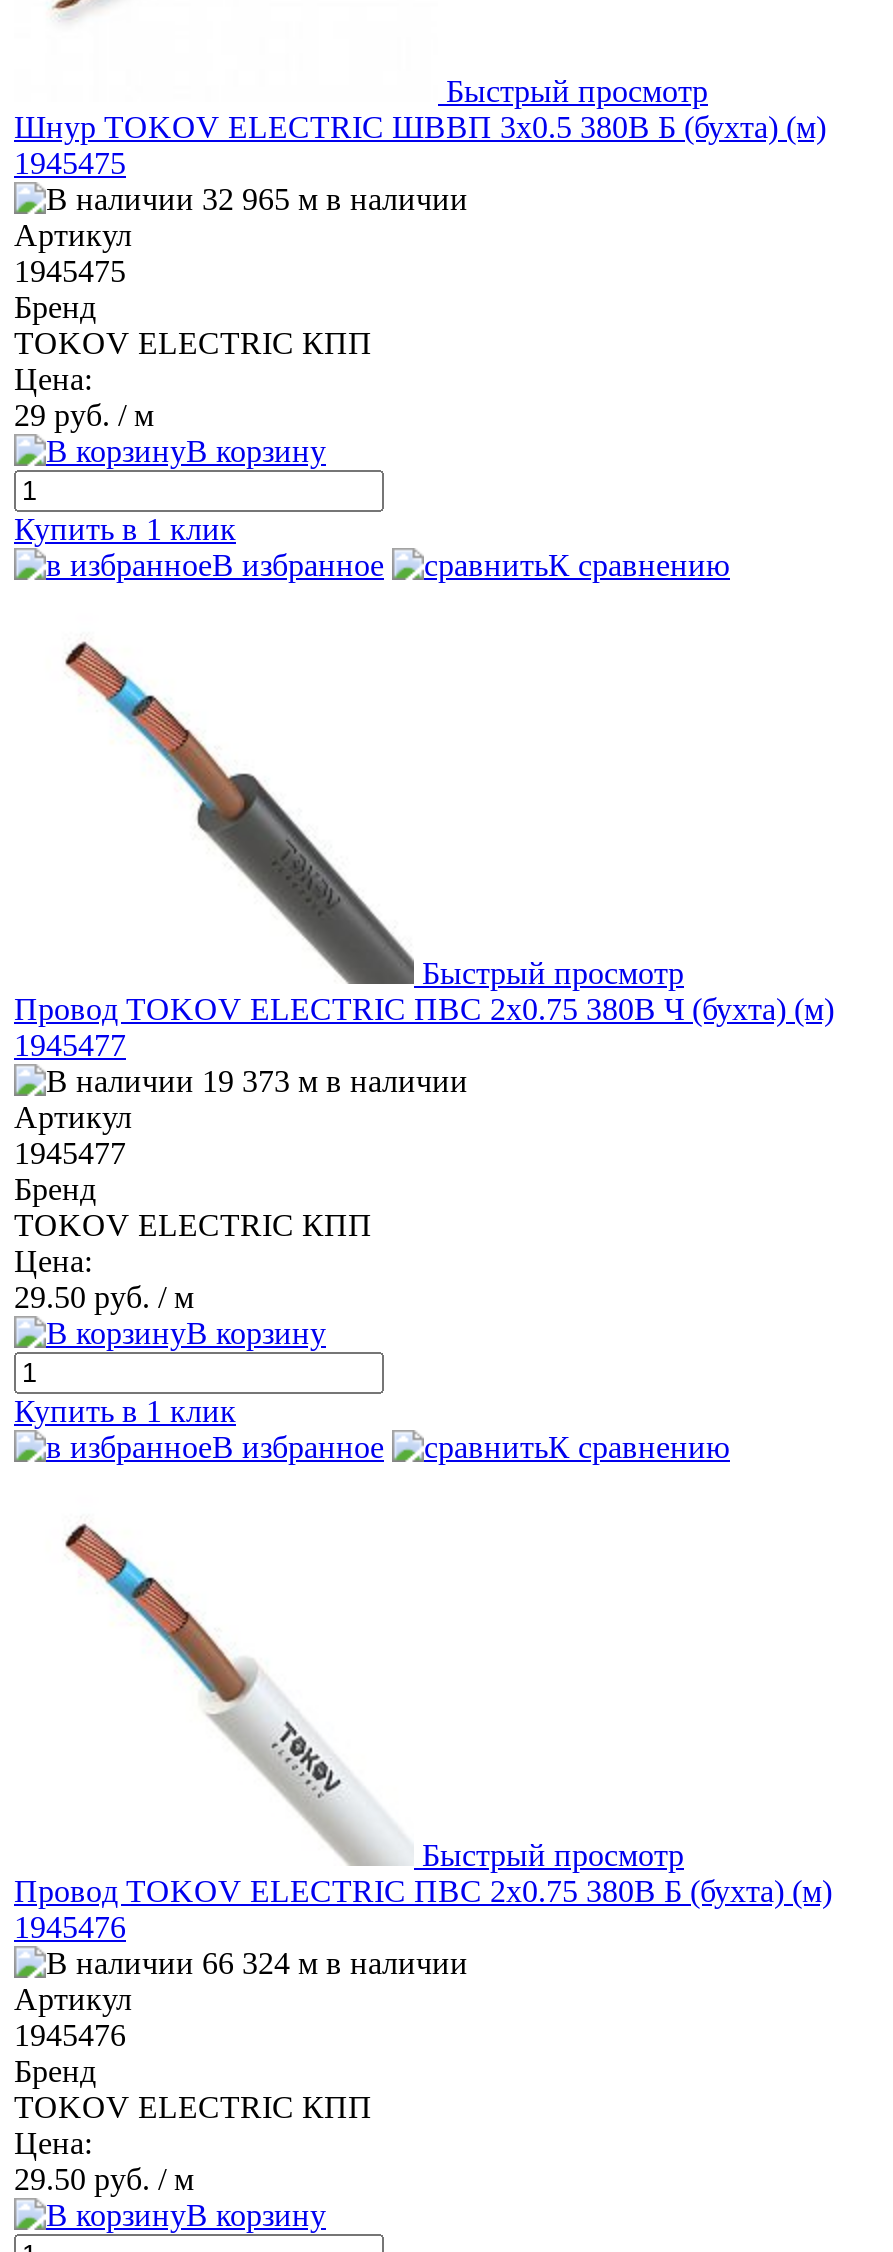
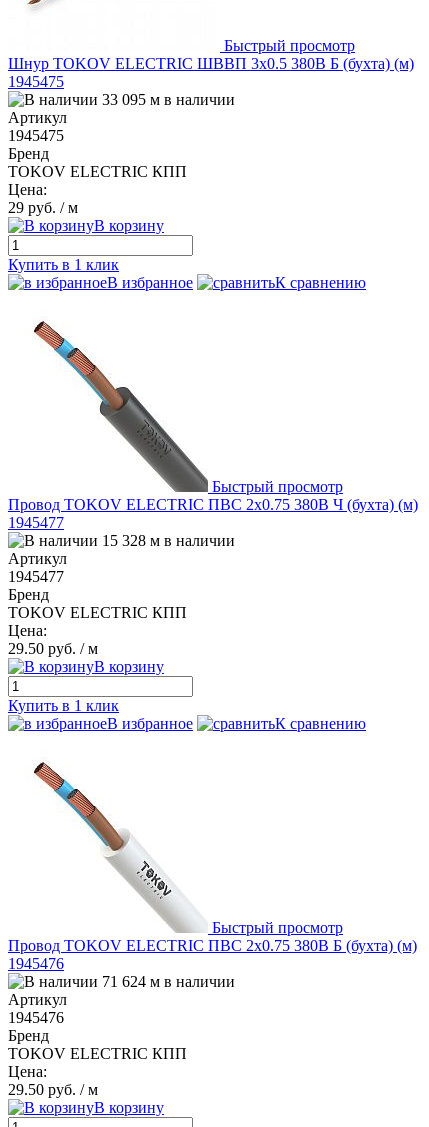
- 32 965 м в наличии
+ 33 095 м в наличии

- 19 373 м в наличии
+ 15 328 м в наличии

- 66 324 м в наличии
+ 71 624 м в наличии
